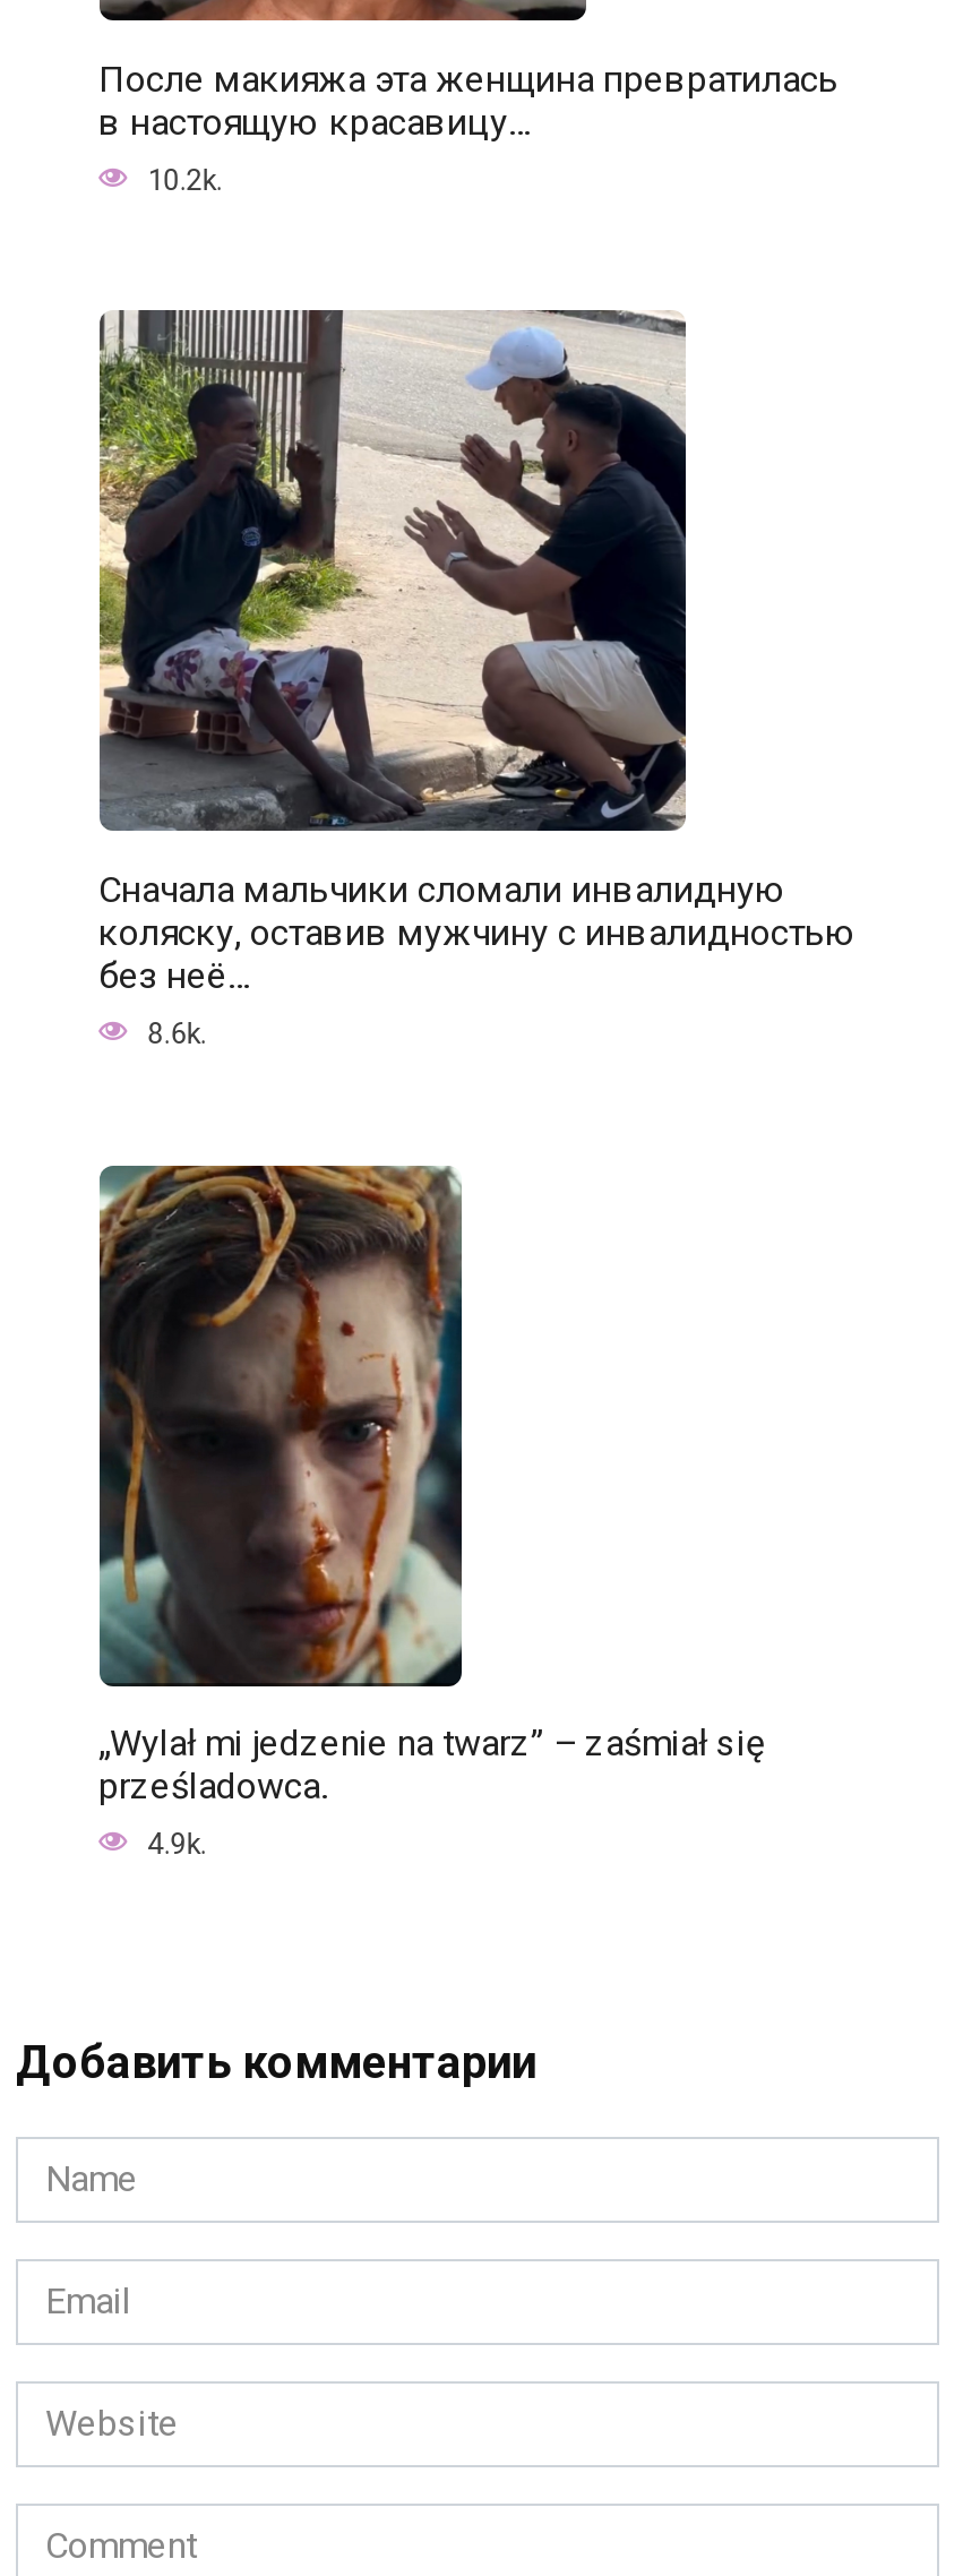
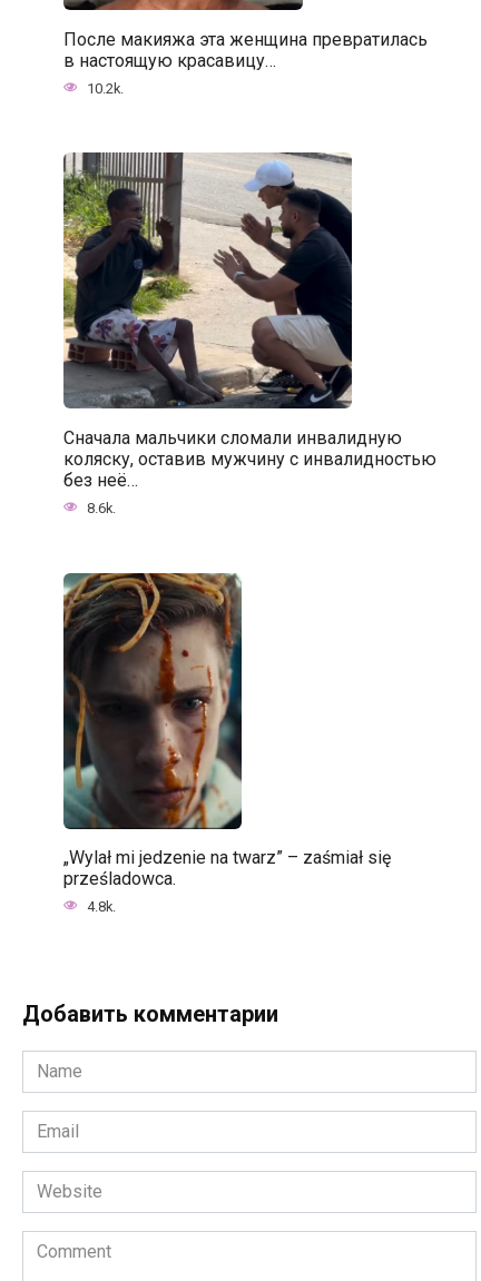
- 4.9k.
+ 4.8k.
